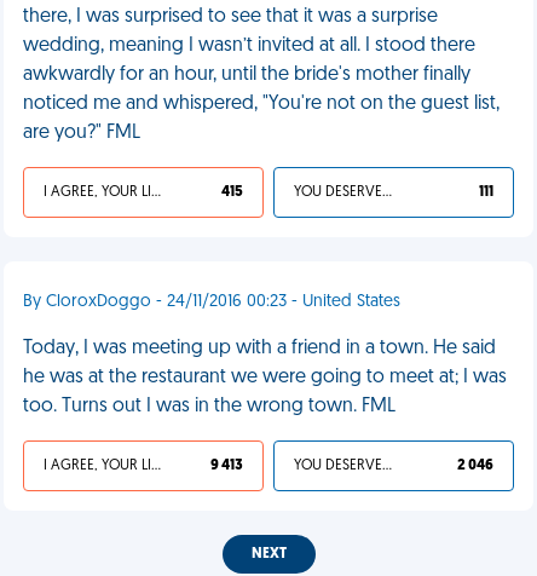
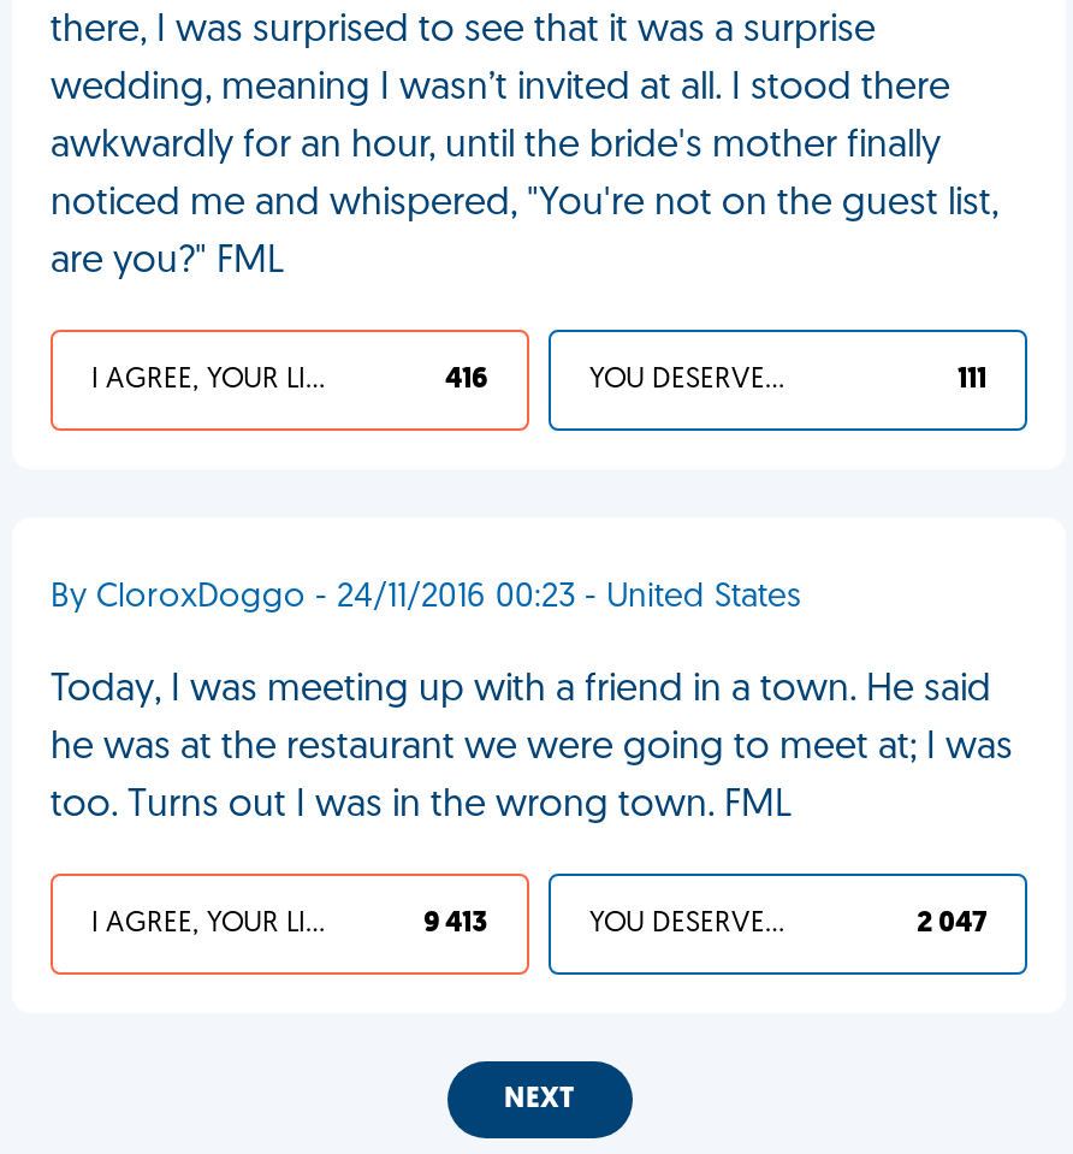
- 415
+ 416

- 2 046
+ 2 047
